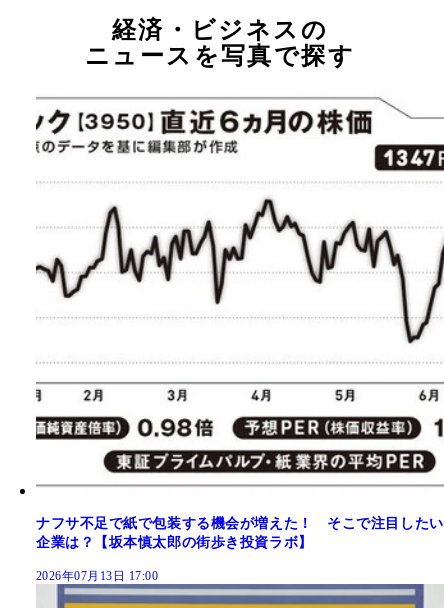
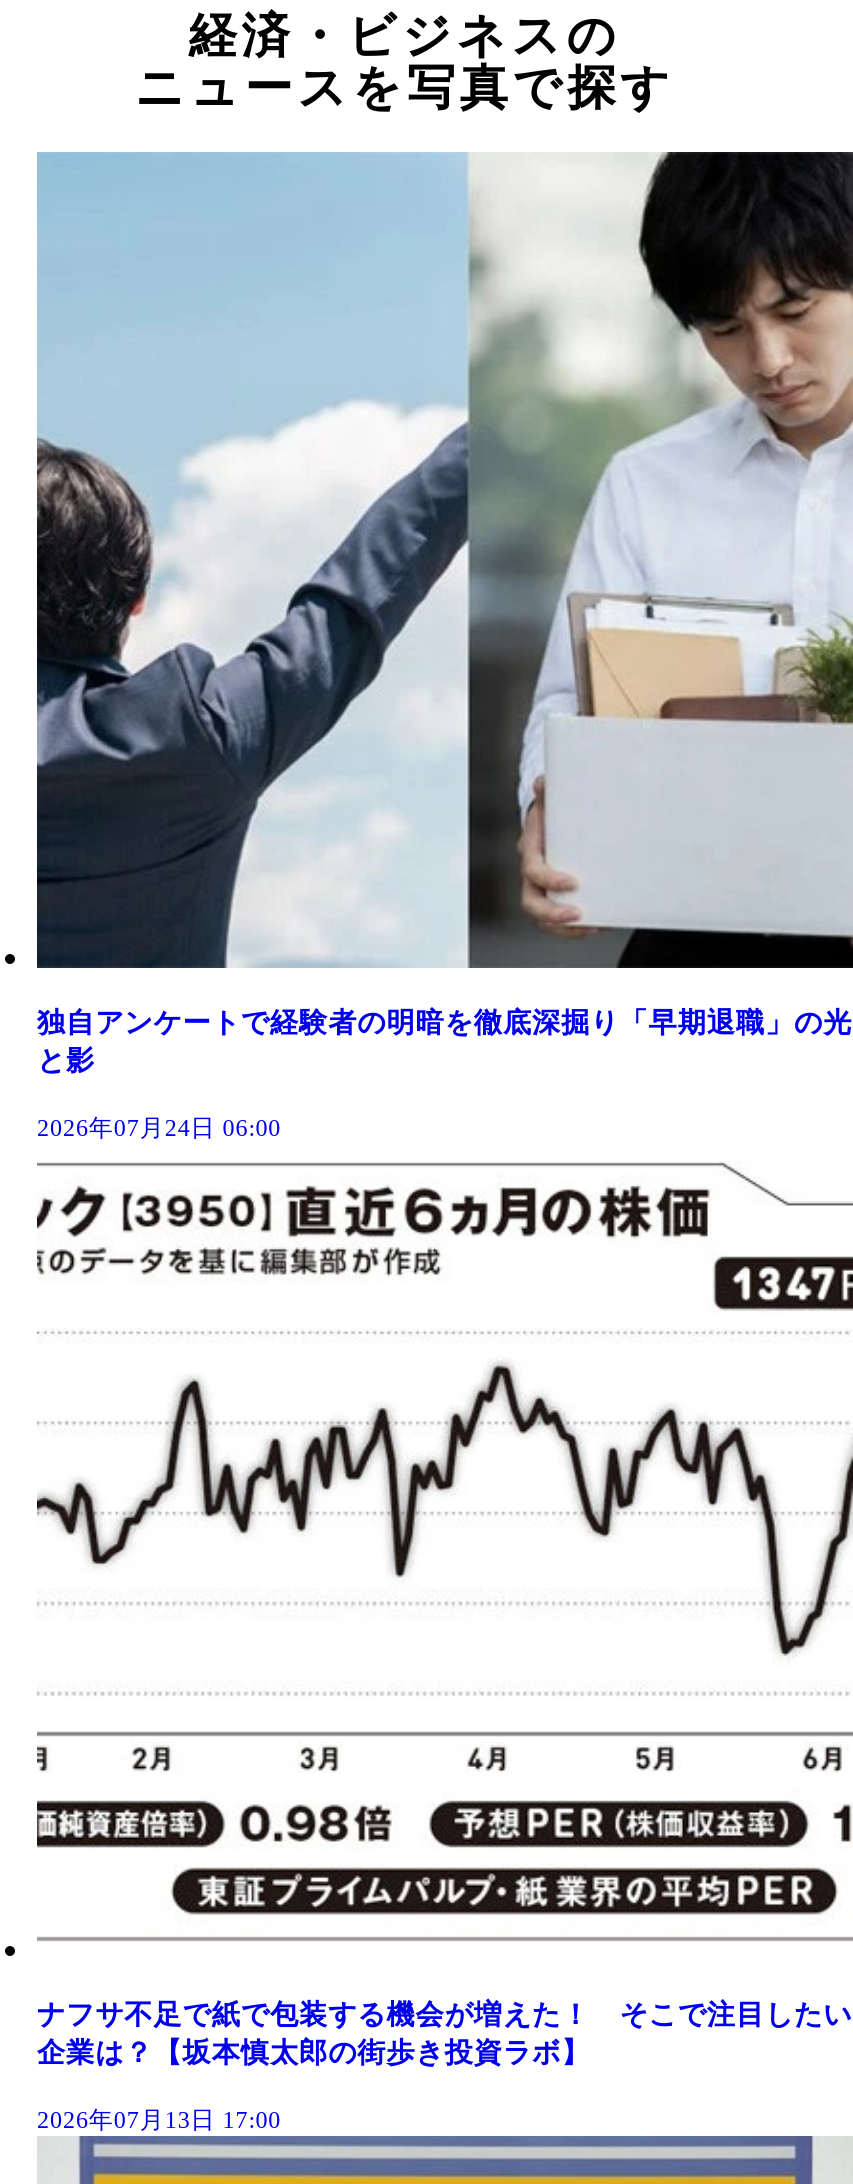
+ [image]
+ 独自アンケートで経験者の明暗を徹底深掘り「早期退職」の光
+ と影
+ 2026年07月24日 06:00
